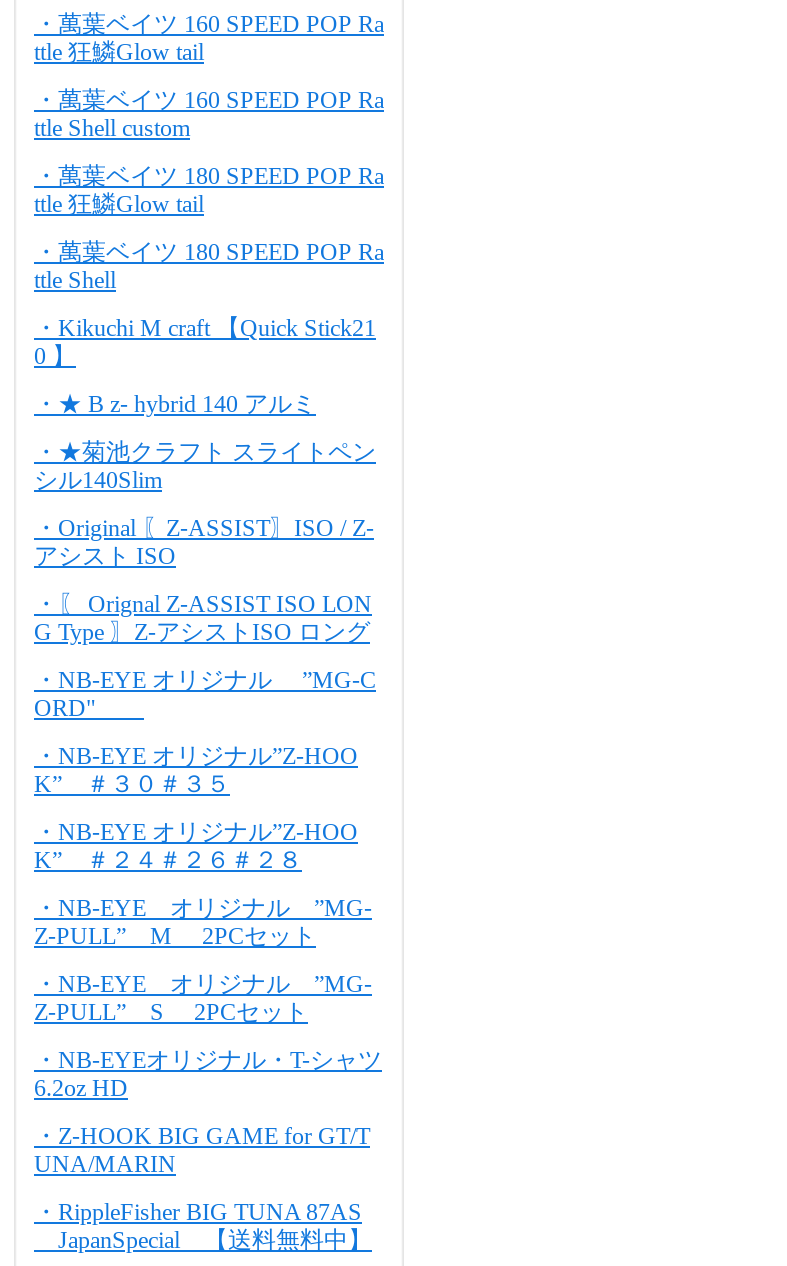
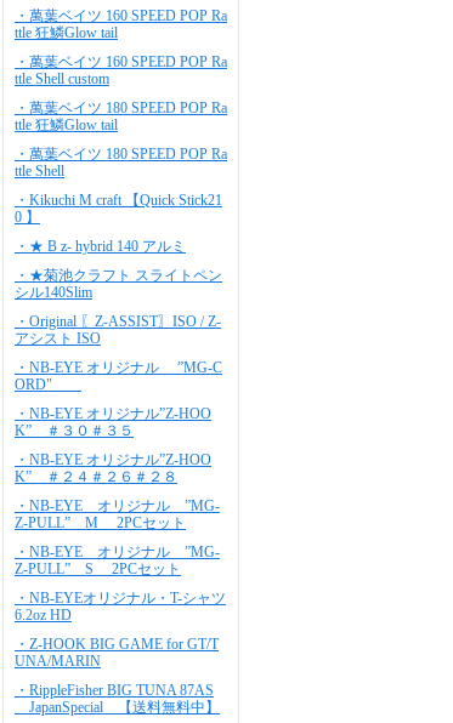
- ・〖 Orignal Z-ASSIST ISO LON
- G Type 〗Z-アシストISO ロング
